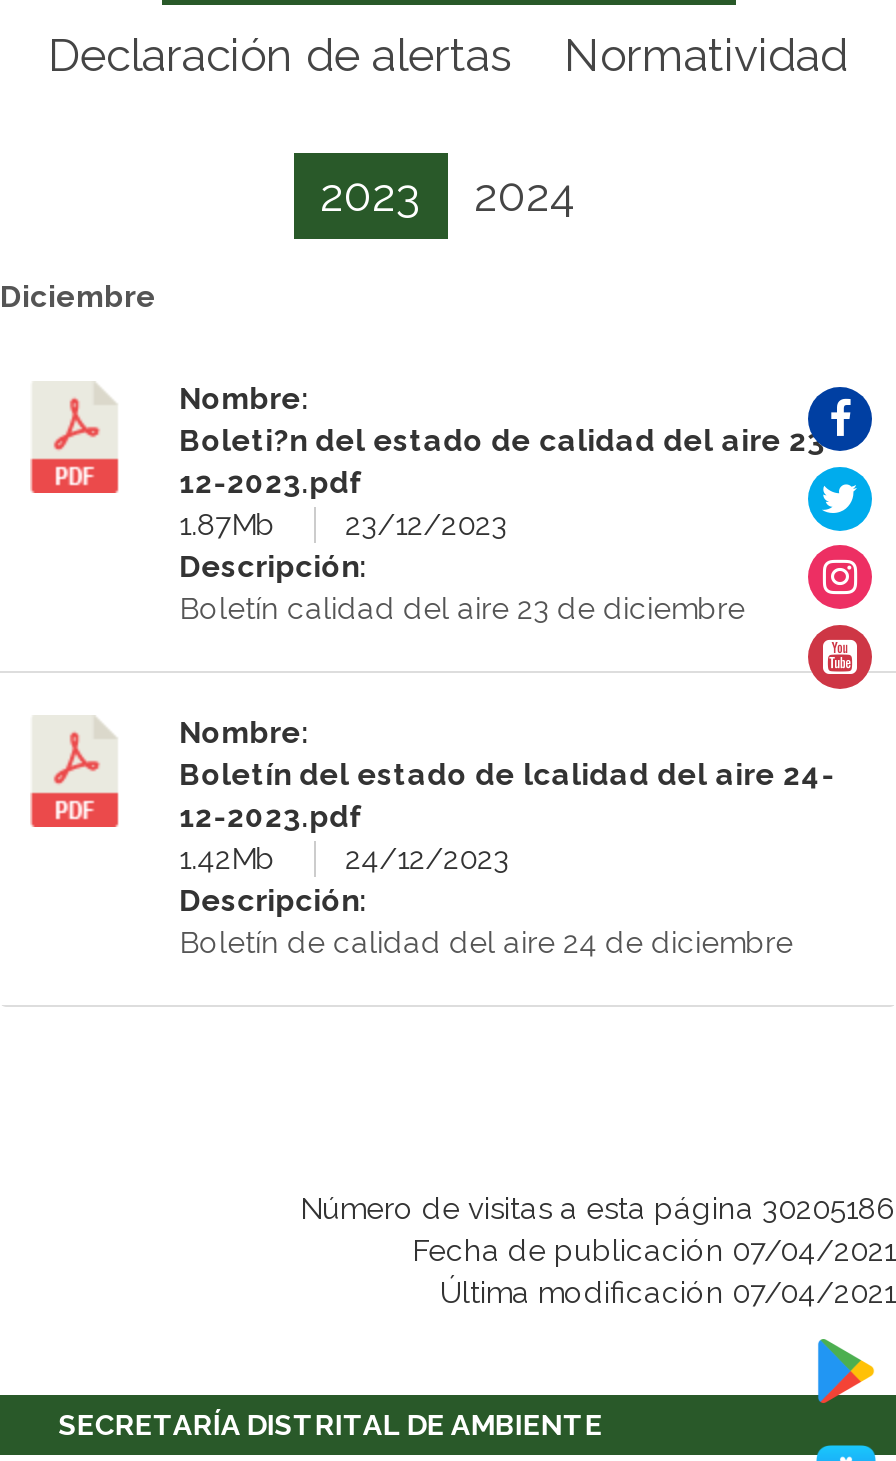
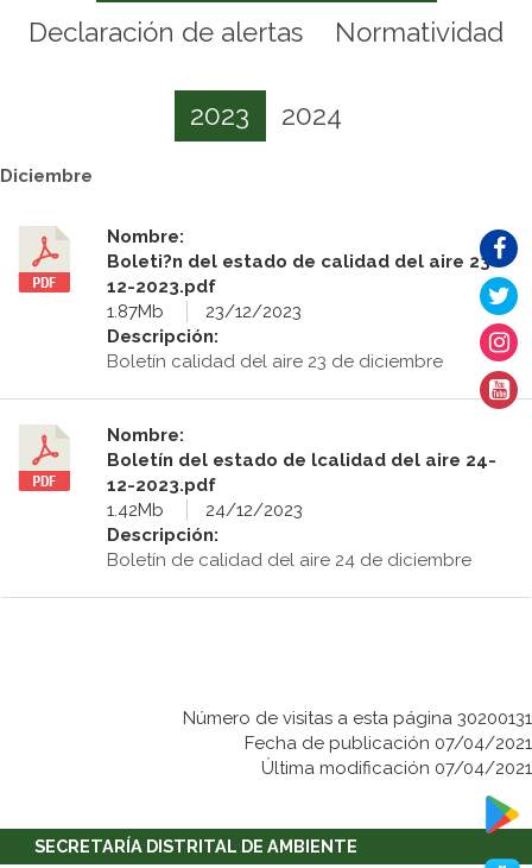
- Número de visitas a esta página 30205186
+ Número de visitas a esta página 30200131
